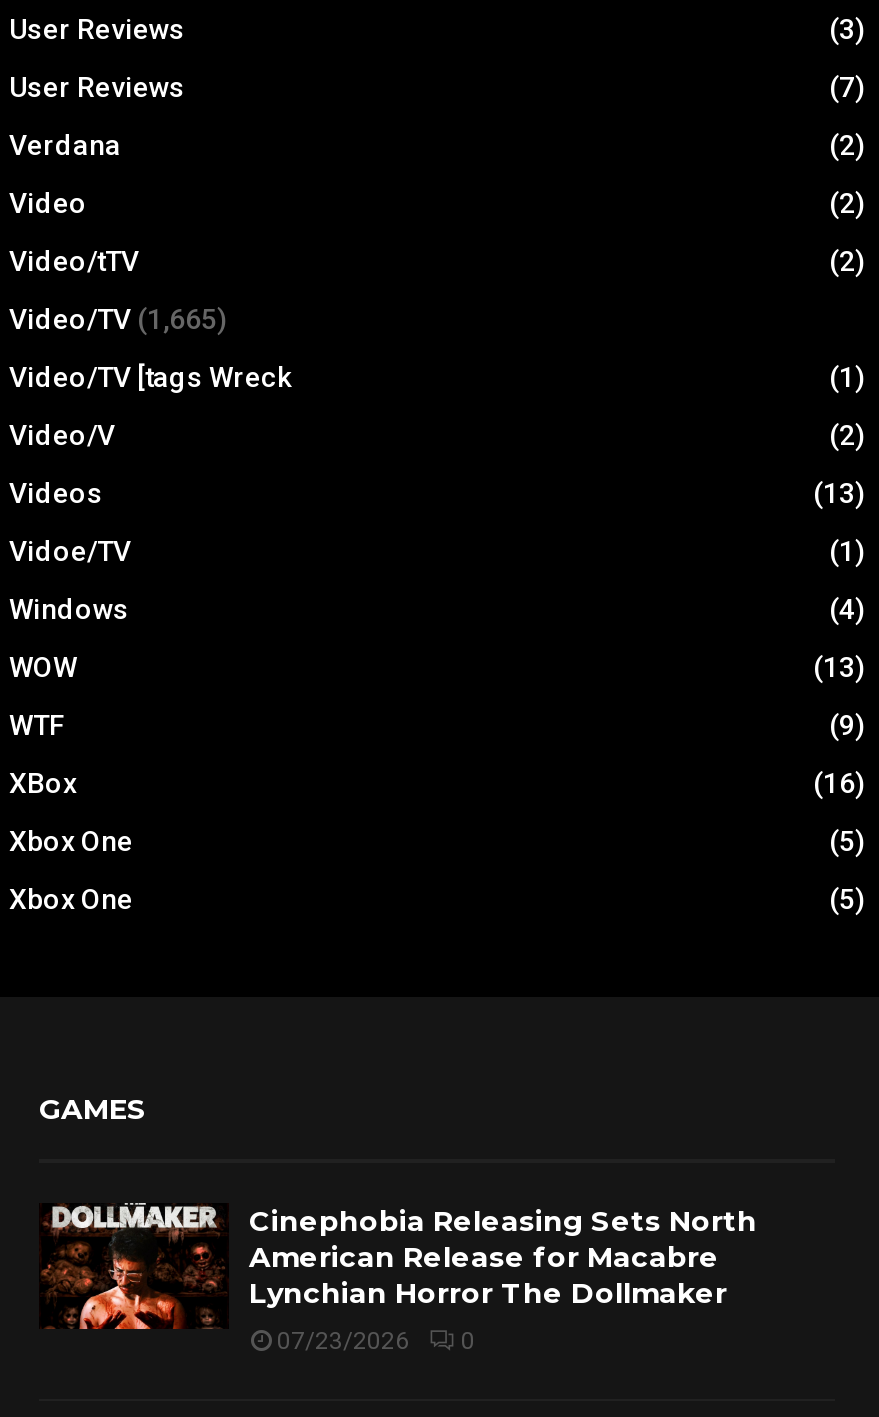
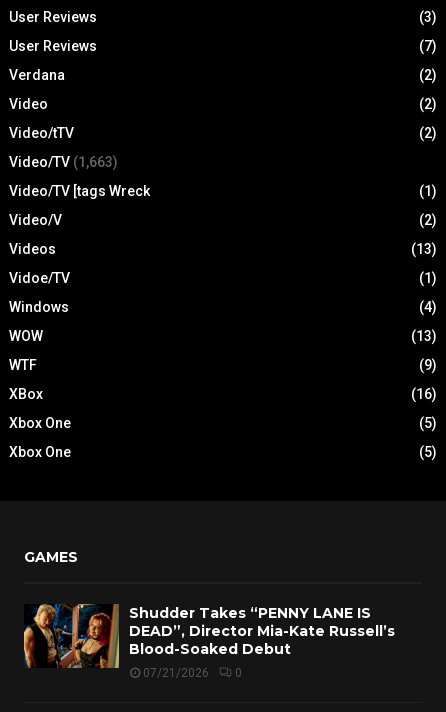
- Video/TV (1,665)
+ Video/TV (1,663)

- [image]
- Cinephobia Releasing Sets North
- American Release for Macabre
- Lynchian Horror The Dollmaker
- 07/23/2026
+ [image]
+ Shudder Takes “PENNY LANE IS
+ DEAD”, Director Mia-Kate Russell’s
+ Blood-Soaked Debut
+ 07/21/2026
